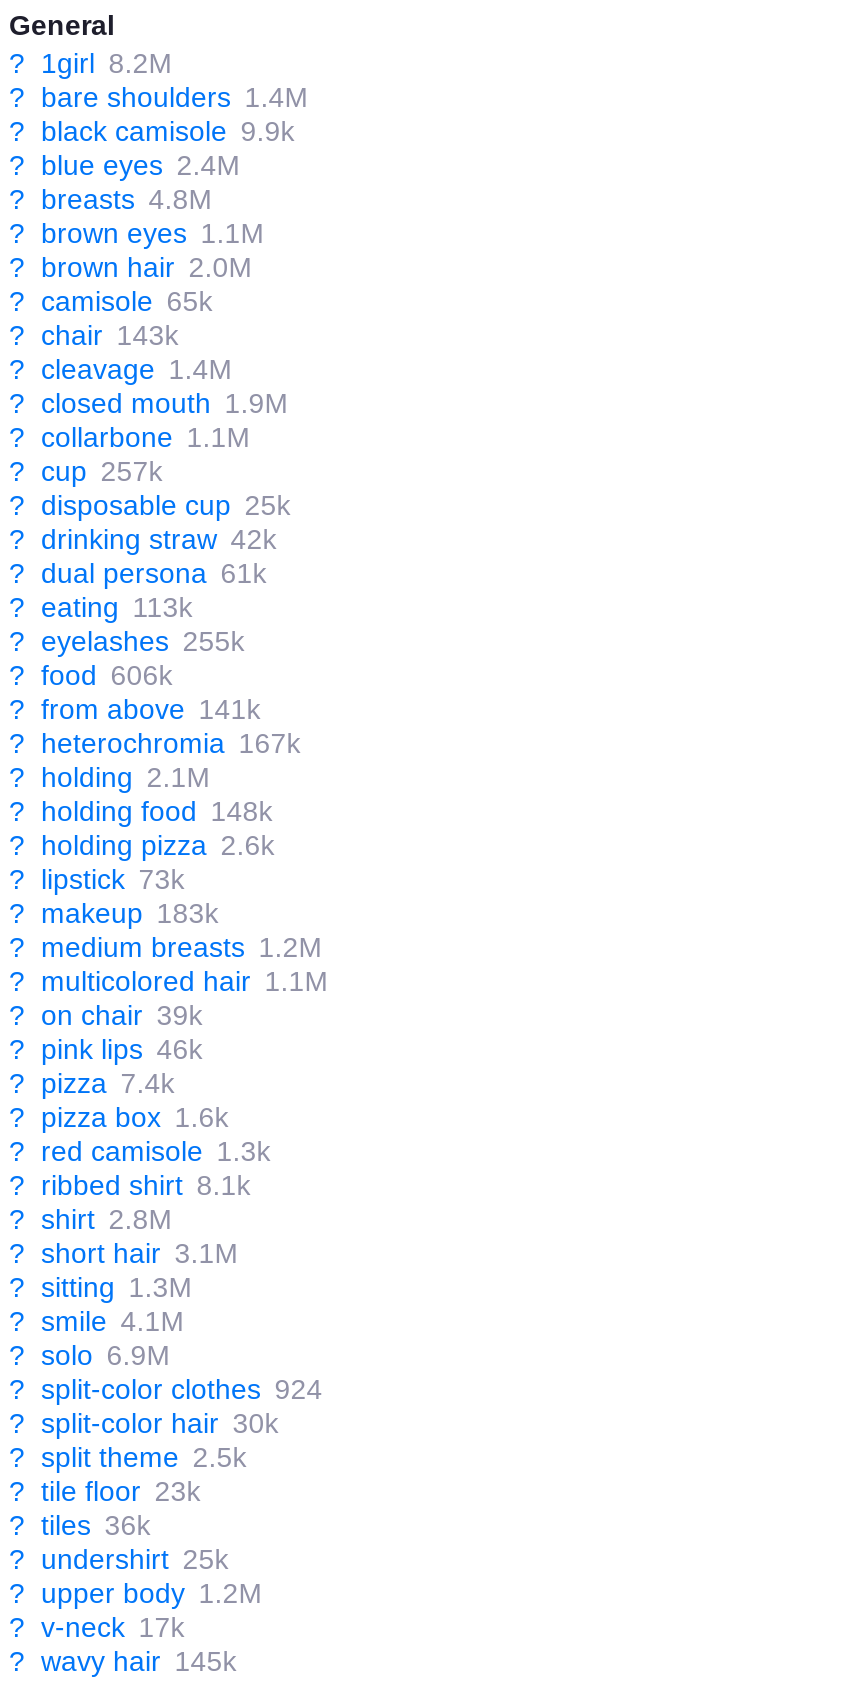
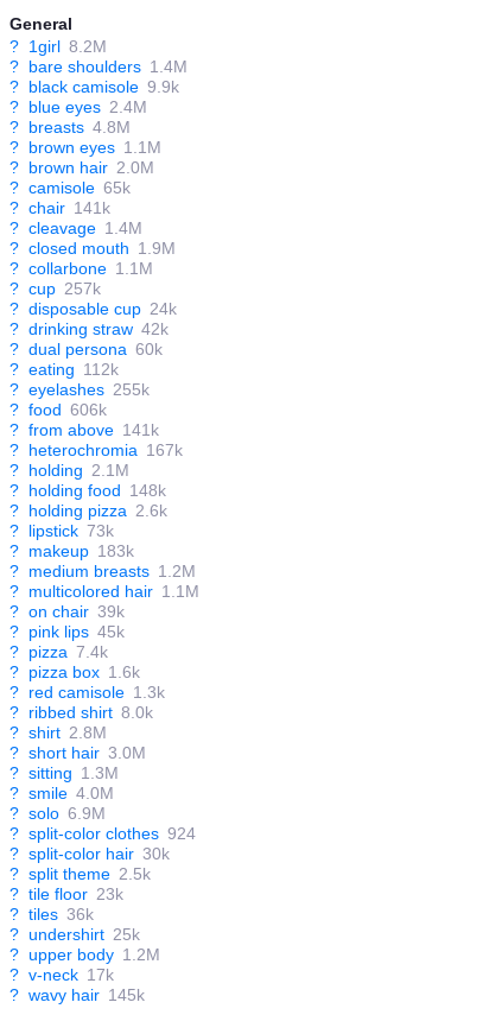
- ? chair 143k
+ ? chair 141k

- ? disposable cup 25k
+ ? disposable cup 24k

- ? dual persona 61k
+ ? dual persona 60k

- ? eating 113k
+ ? eating 112k

- ? pink lips 46k
+ ? pink lips 45k

- ? ribbed shirt 8.1k
+ ? ribbed shirt 8.0k

- ? short hair 3.1M
+ ? short hair 3.0M

- ? smile 4.1M
+ ? smile 4.0M
